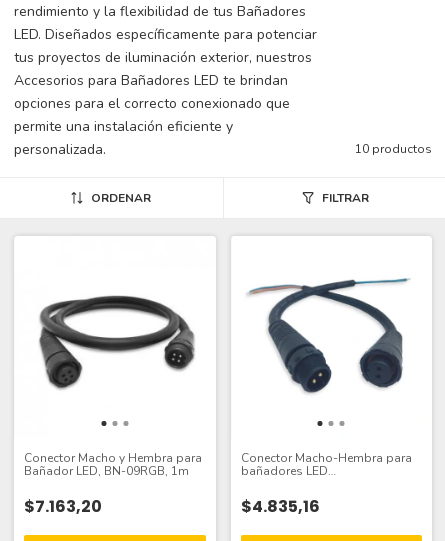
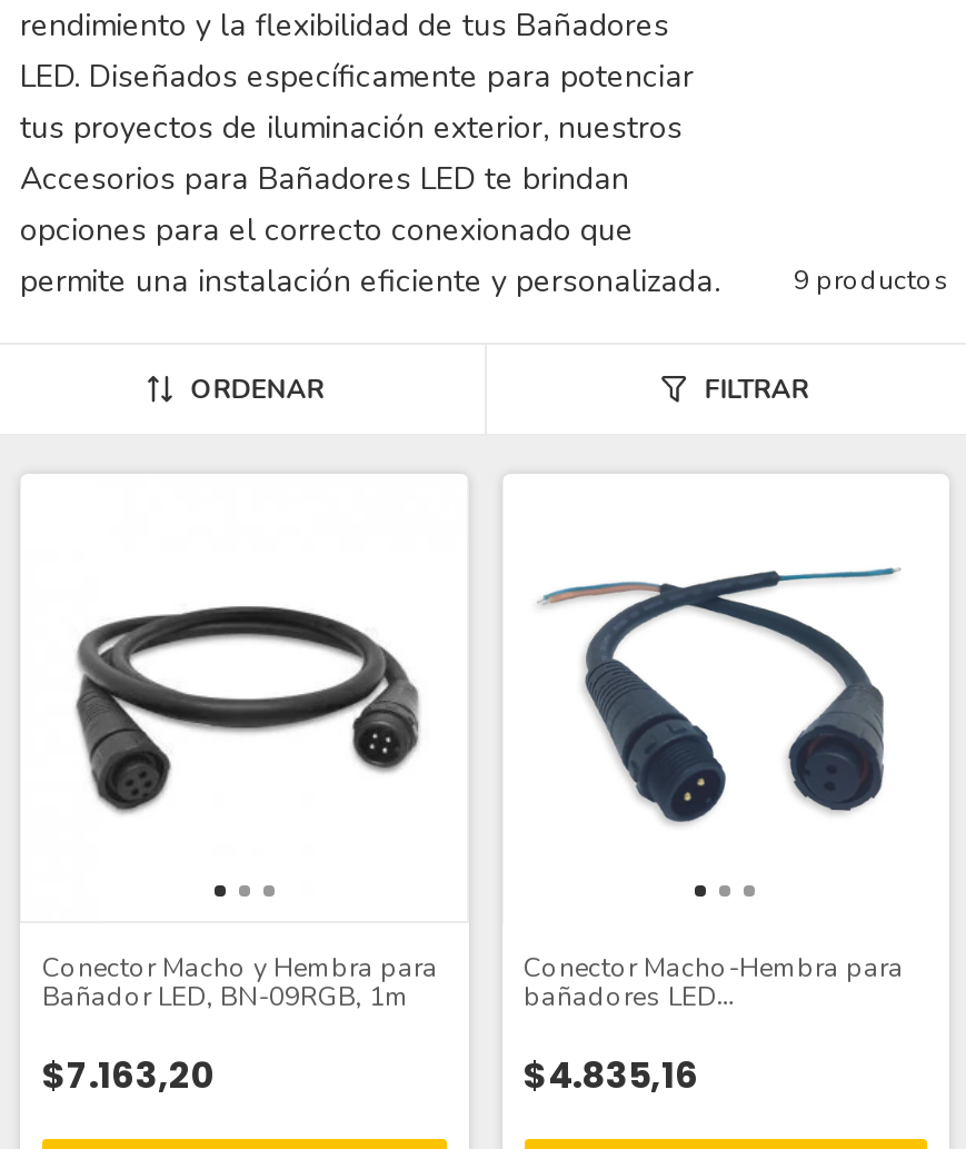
- permite una instalación eficiente y
- personalizada.
- 10 productos
+ permite una instalación eficiente y personalizada.
+ 9 productos
